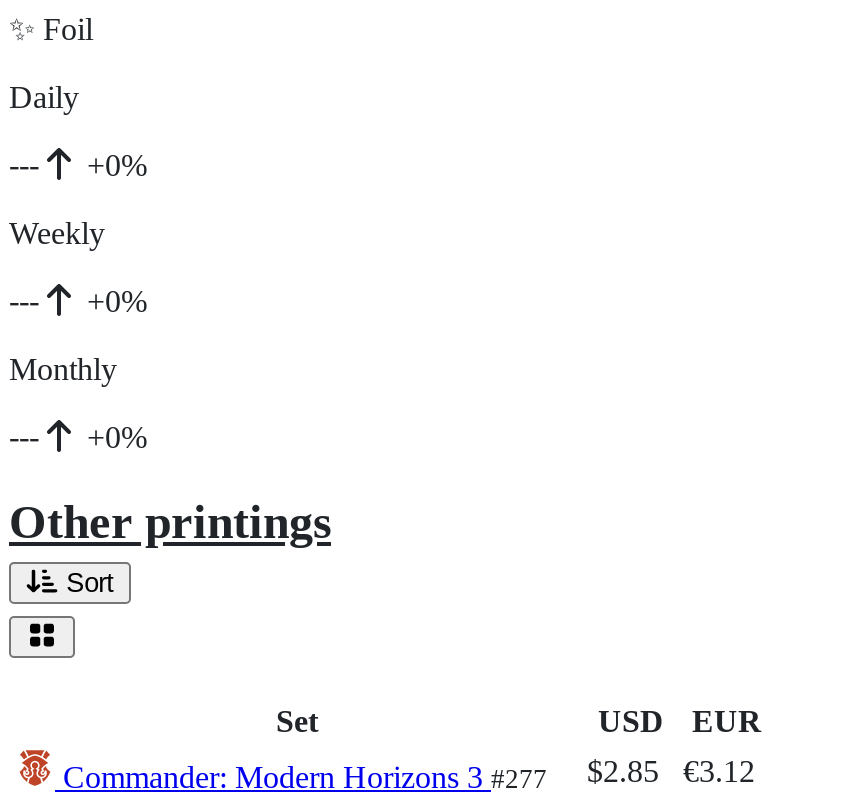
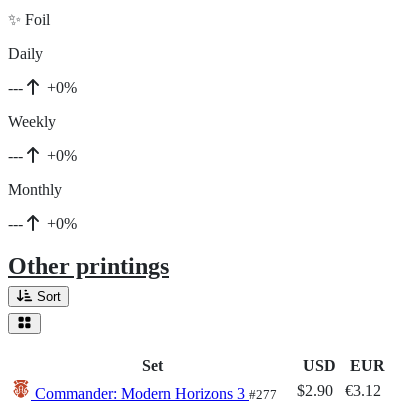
- Commander: Modern Horizons 3 #277 $2.85 €3.12
+ Commander: Modern Horizons 3 #277 $2.90 €3.12
